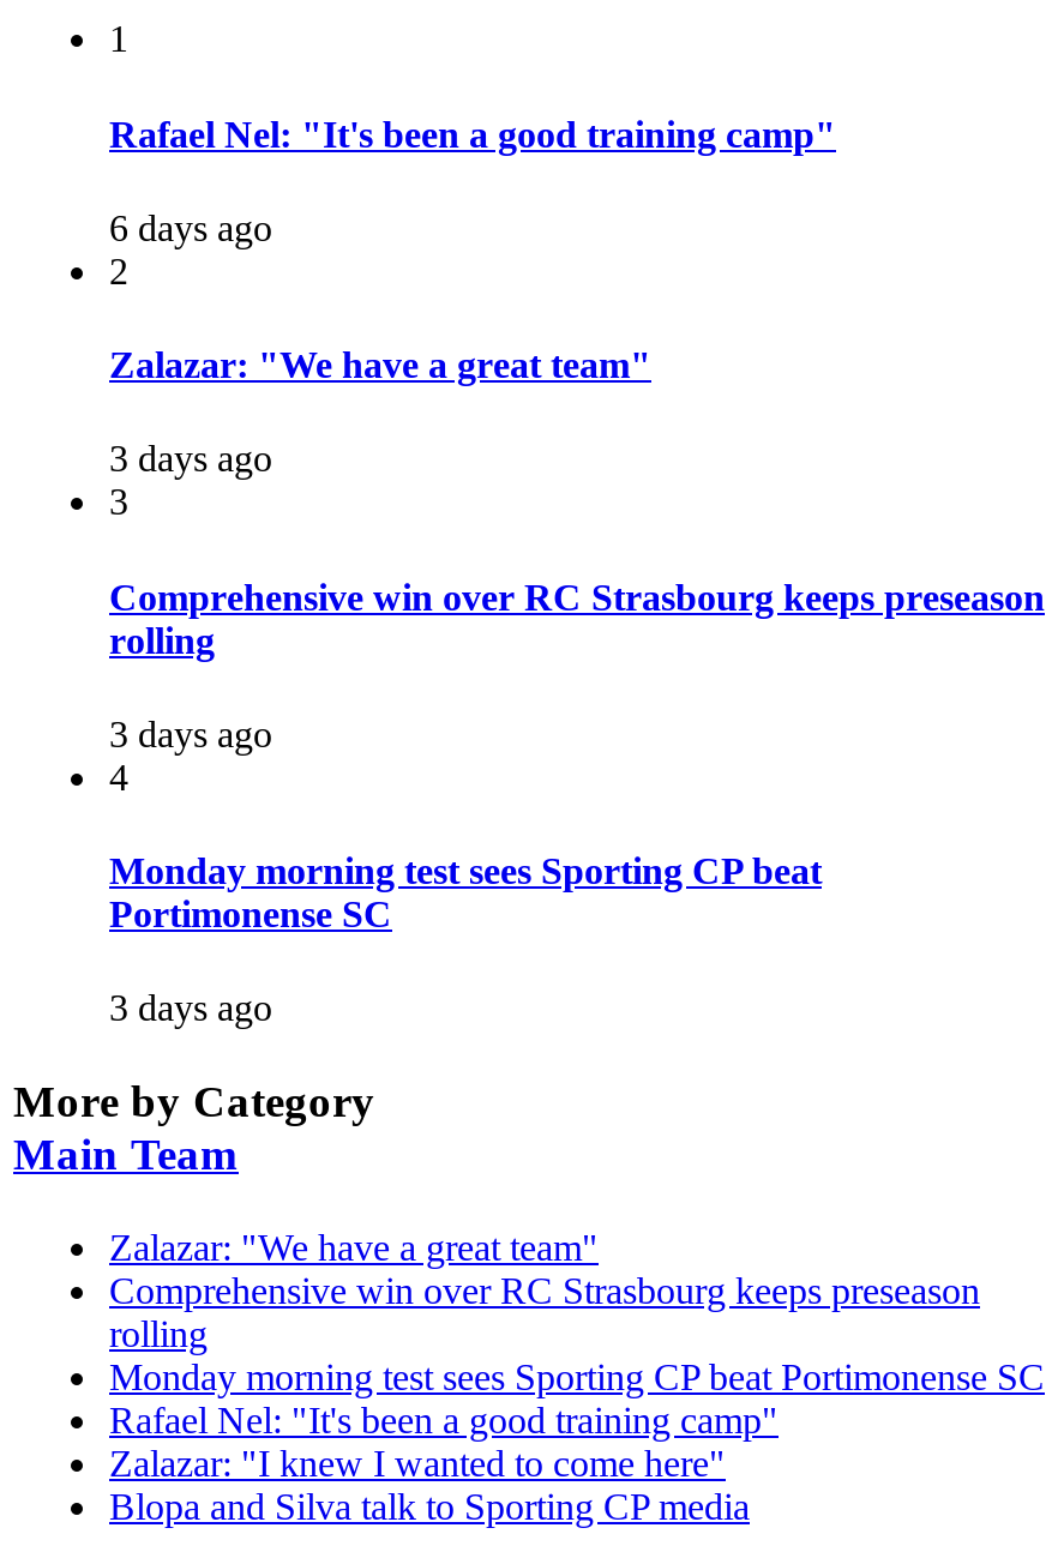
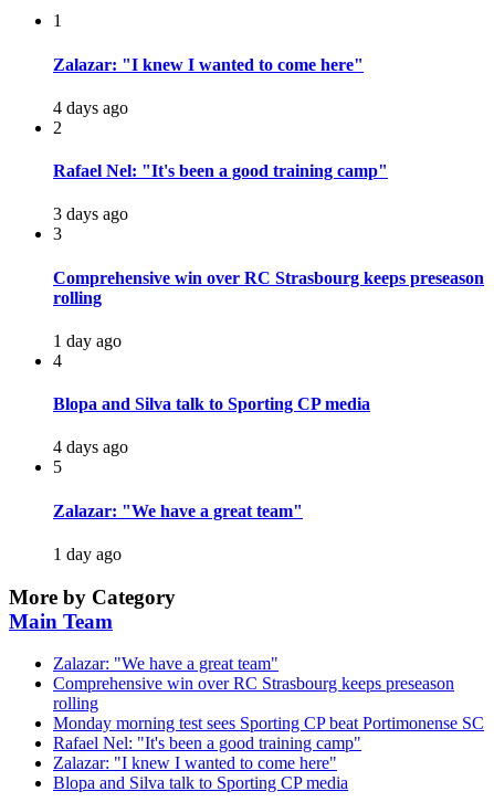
- Rafael Nel: "It's been a good training camp"
+ Zalazar: "I knew I wanted to come here"

- 6 days ago
+ 4 days ago

- Zalazar: "We have a great team"
+ Rafael Nel: "It's been a good training camp"

- 3 days ago
+ 1 day ago

- Monday morning test sees Sporting CP beat
- Portimonense SC
- 3 days ago
+ Blopa and Silva talk to Sporting CP media
+ 4 days ago
+ 5
+ Zalazar: "We have a great team"
+ 1 day ago
